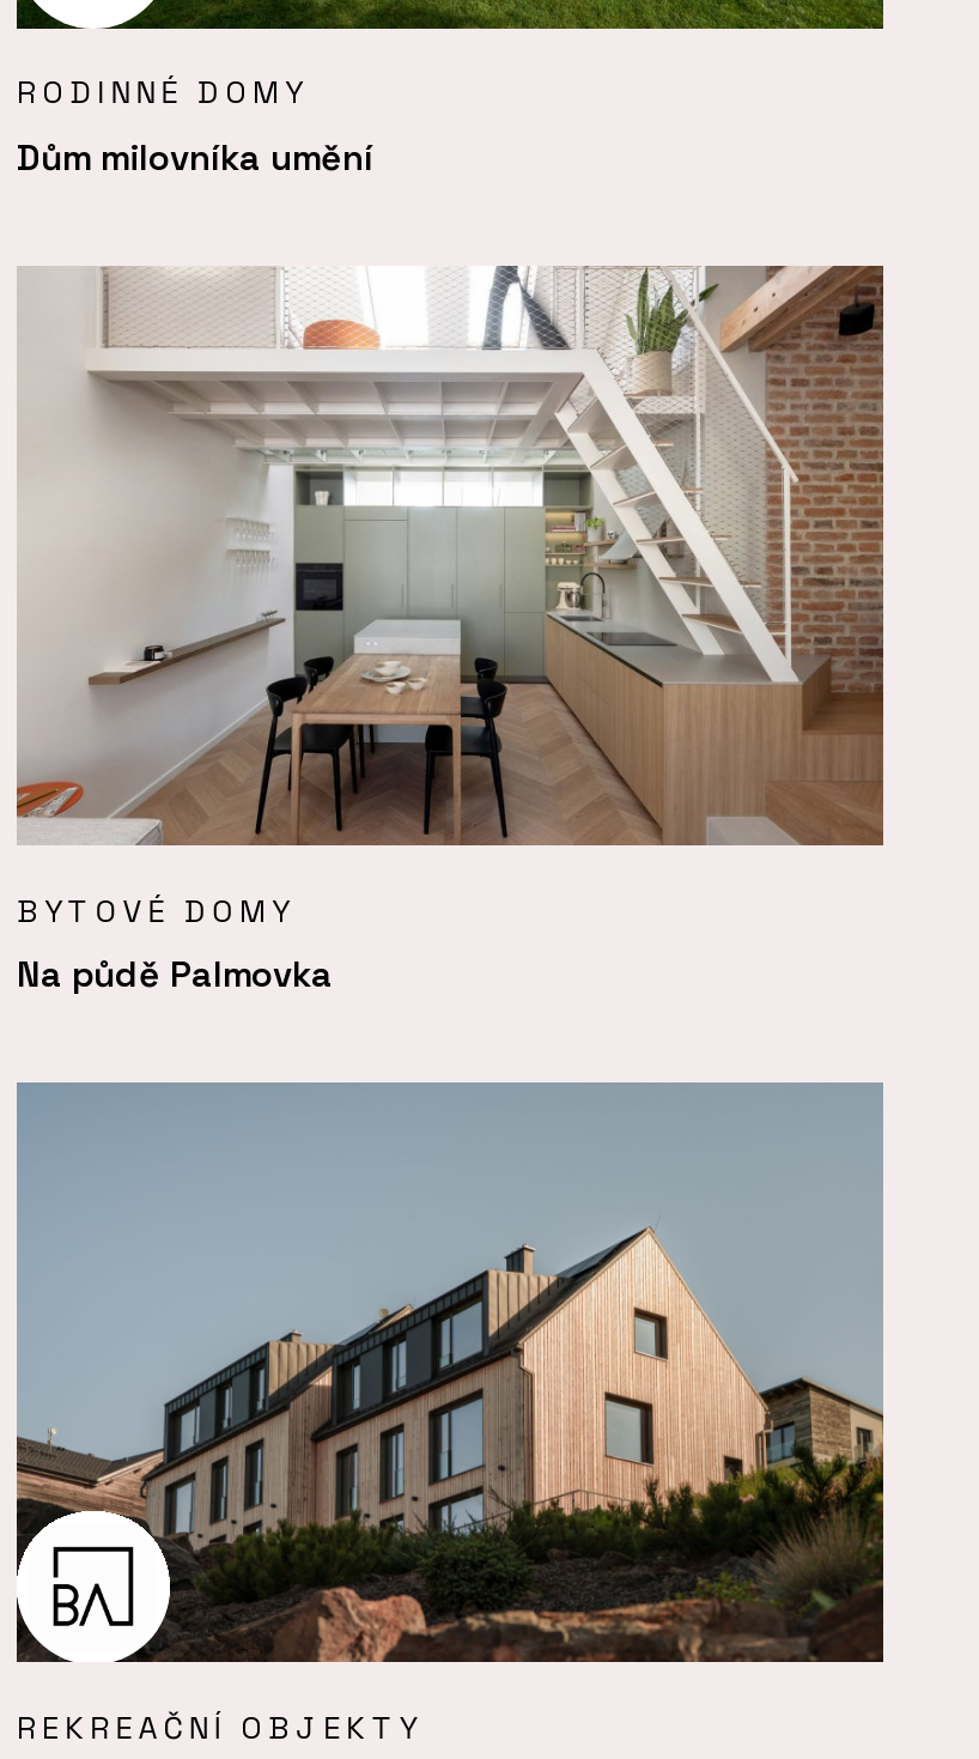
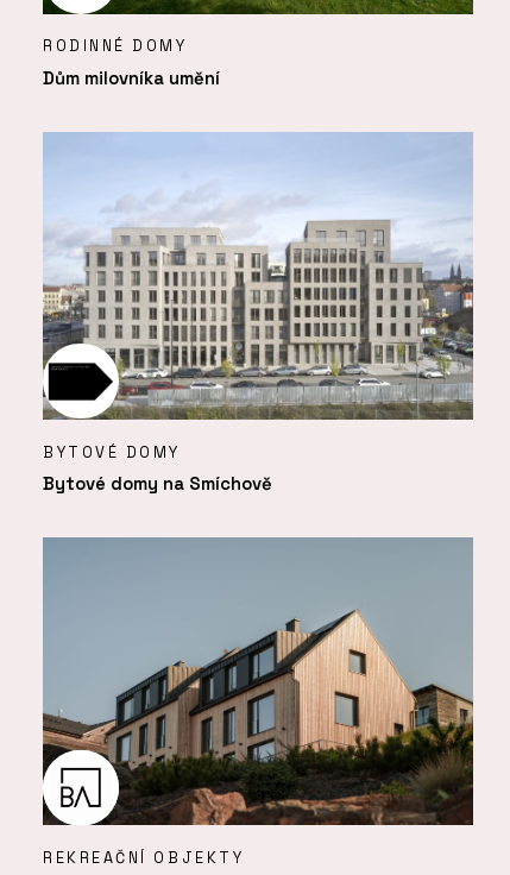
- [image]
+ [image]

- Na půdě Palmovka
+ Bytové domy na Smíchově
